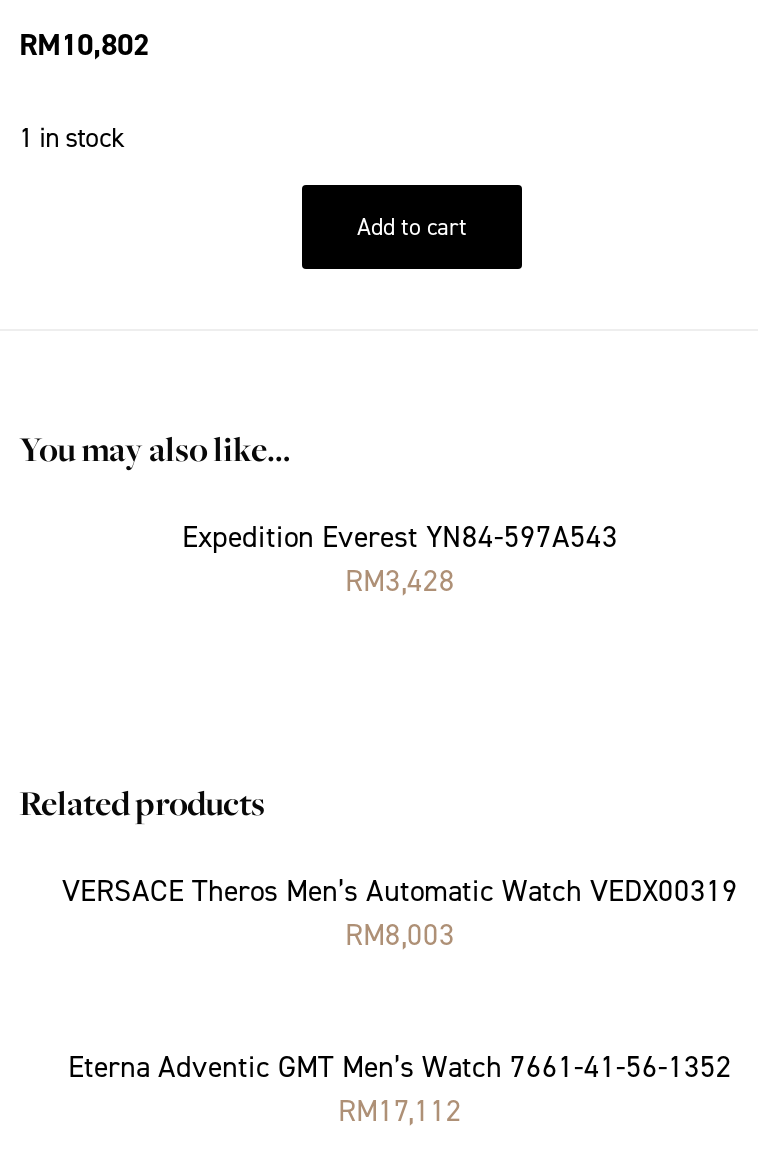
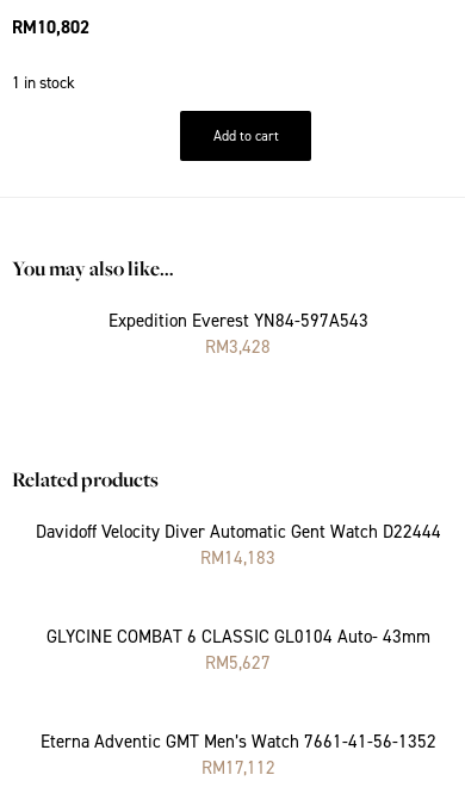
- VERSACE Theros Men’s Automatic Watch VEDX00319
- RM8,003
+ Davidoff Velocity Diver Automatic Gent Watch D22444
+ RM14,183
+ GLYCINE COMBAT 6 CLASSIC GL0104 Auto- 43mm
+ RM5,627
